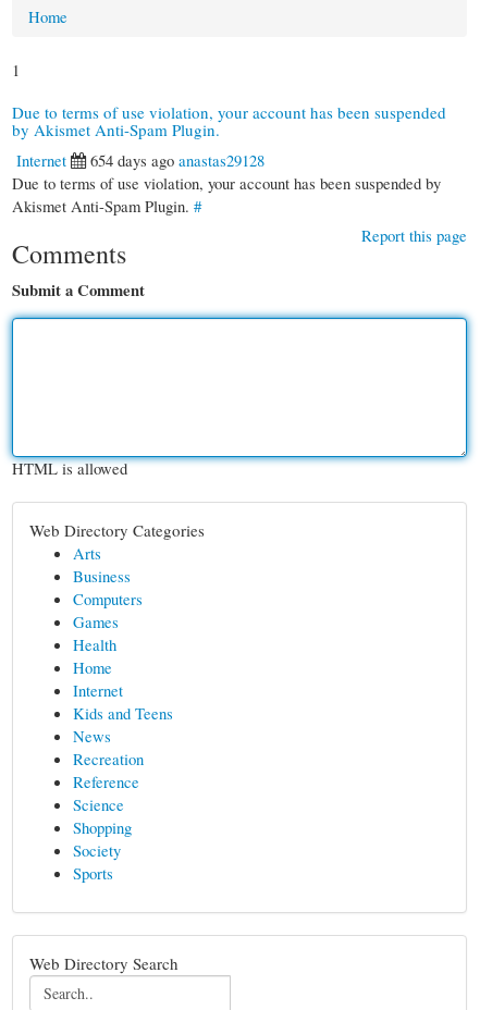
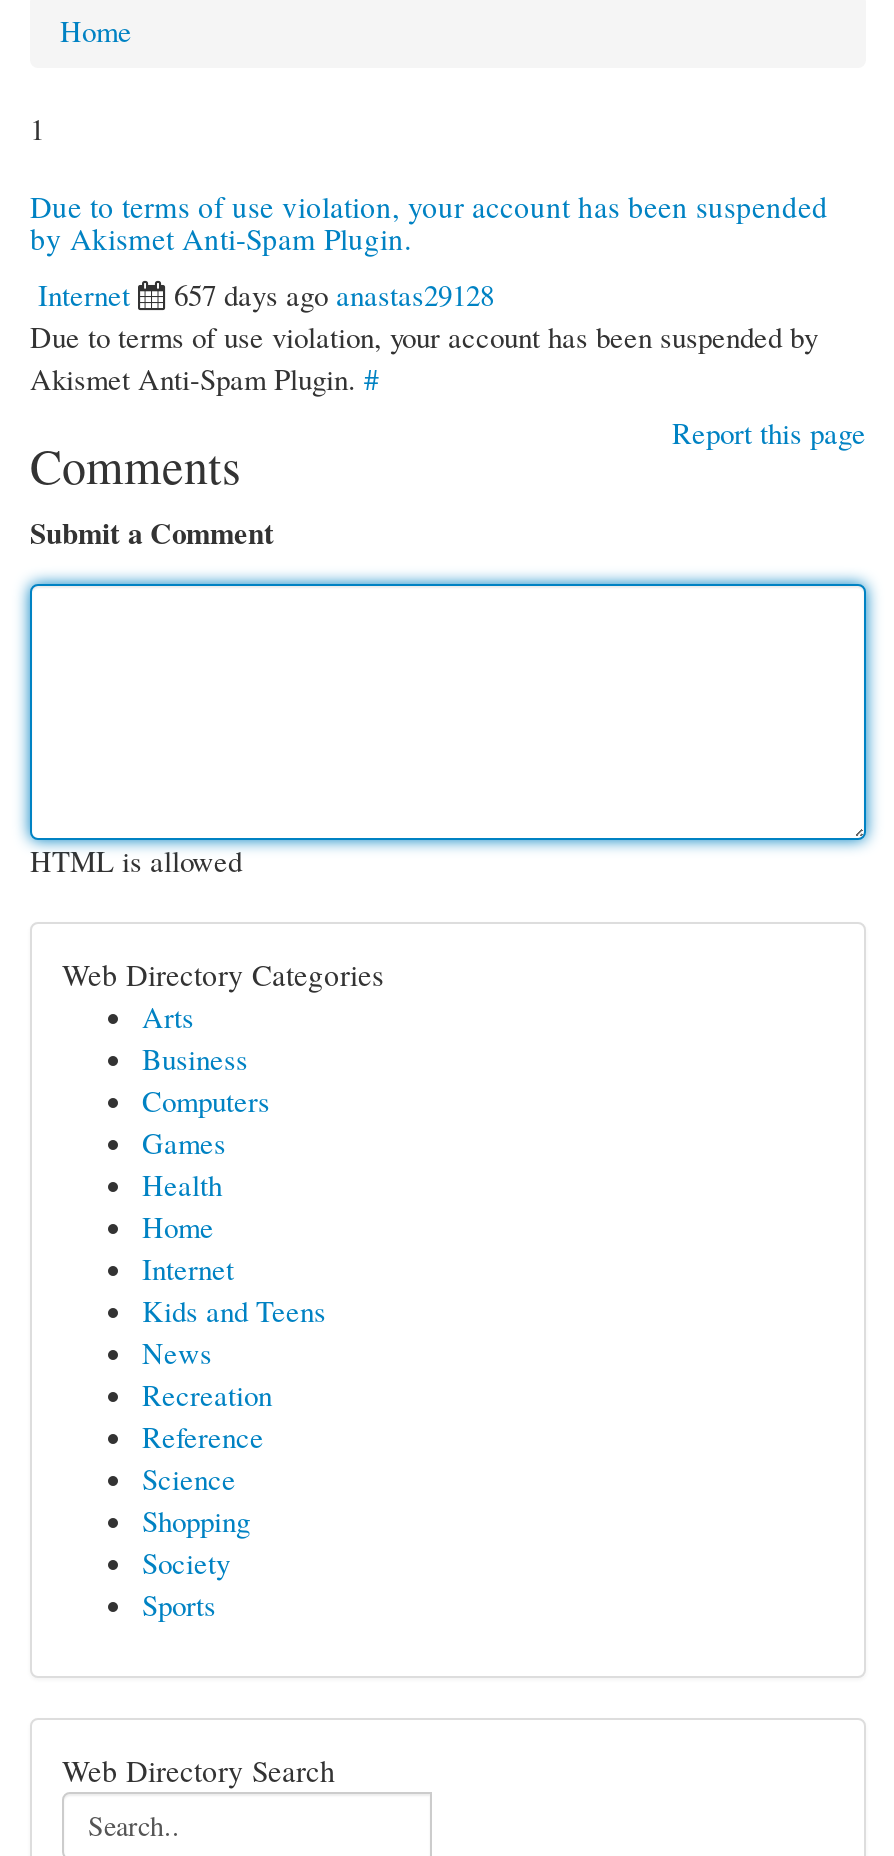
- 654 days ago anastas29128
+ 657 days ago anastas29128
